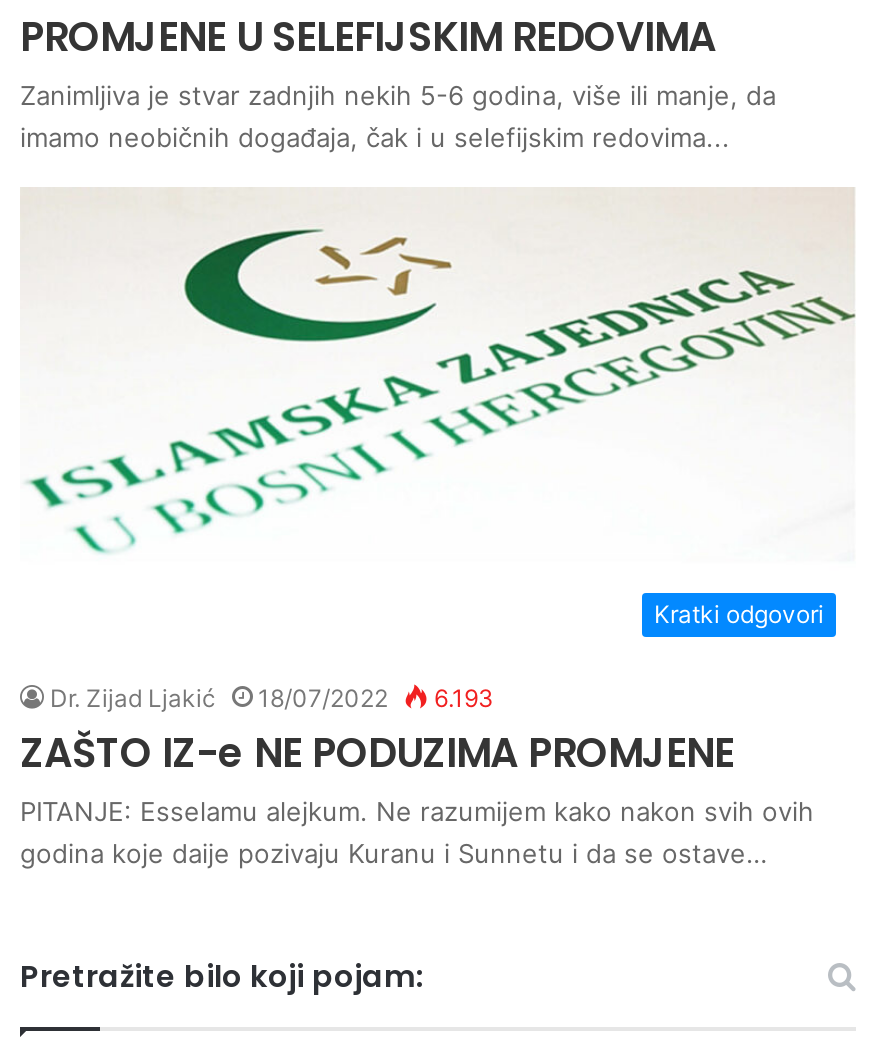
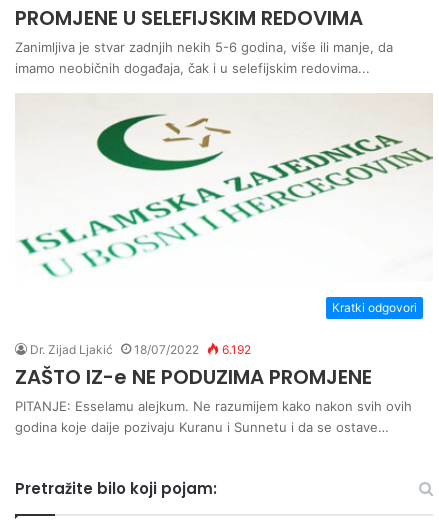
- Dr. Zijad Ljakić 18/07/2022 6.193
+ Dr. Zijad Ljakić 18/07/2022 6.192
